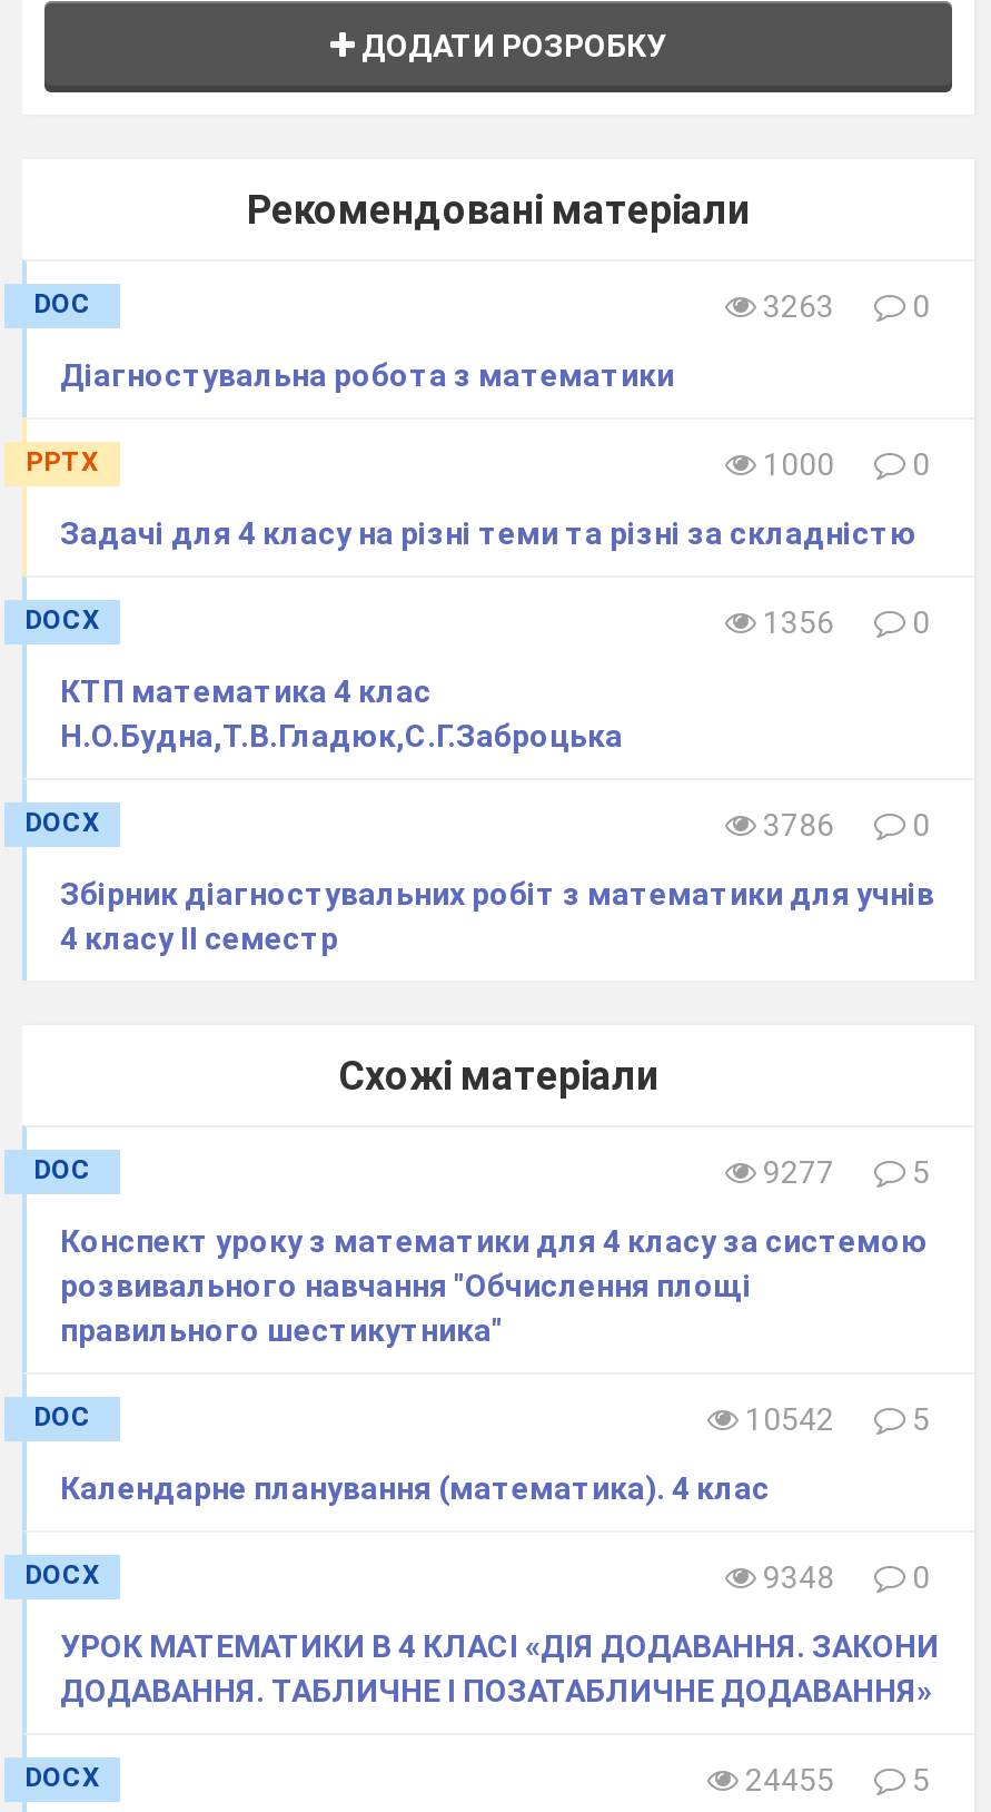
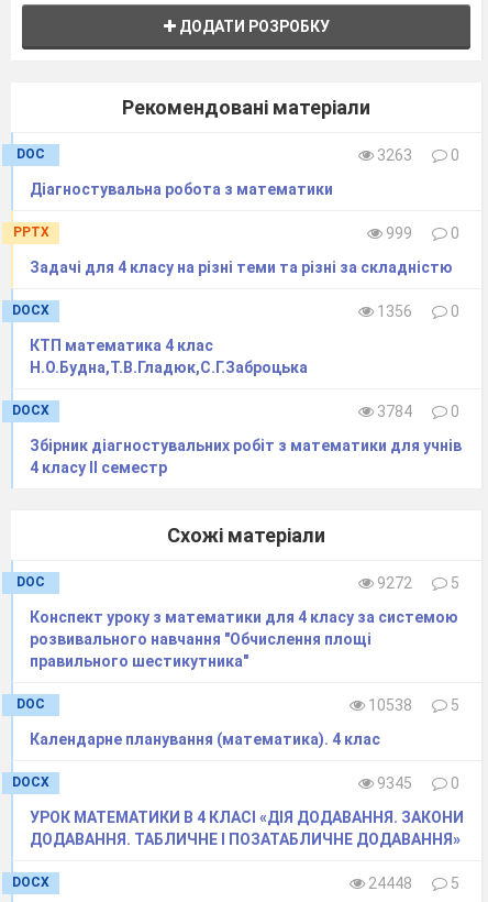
- 1000 0
+ 999 0

- 3786 0
+ 3784 0

- 9277 5
+ 9272 5

- 10542 5
+ 10538 5

- 9348 0
+ 9345 0

- 24455 5
+ 24448 5
